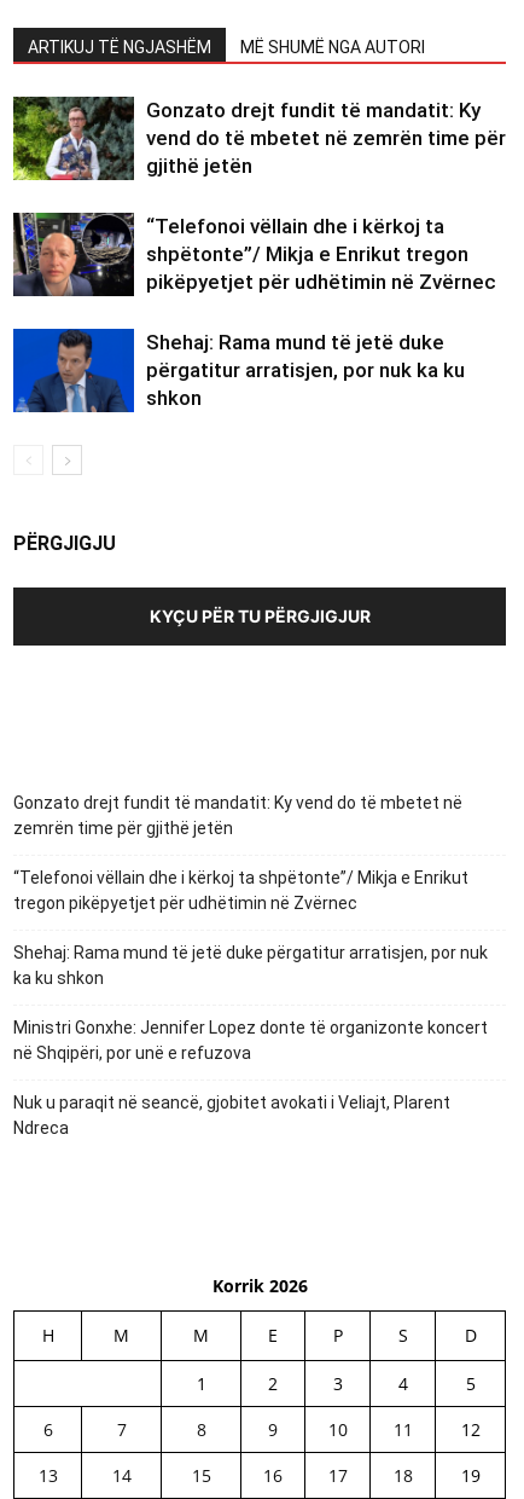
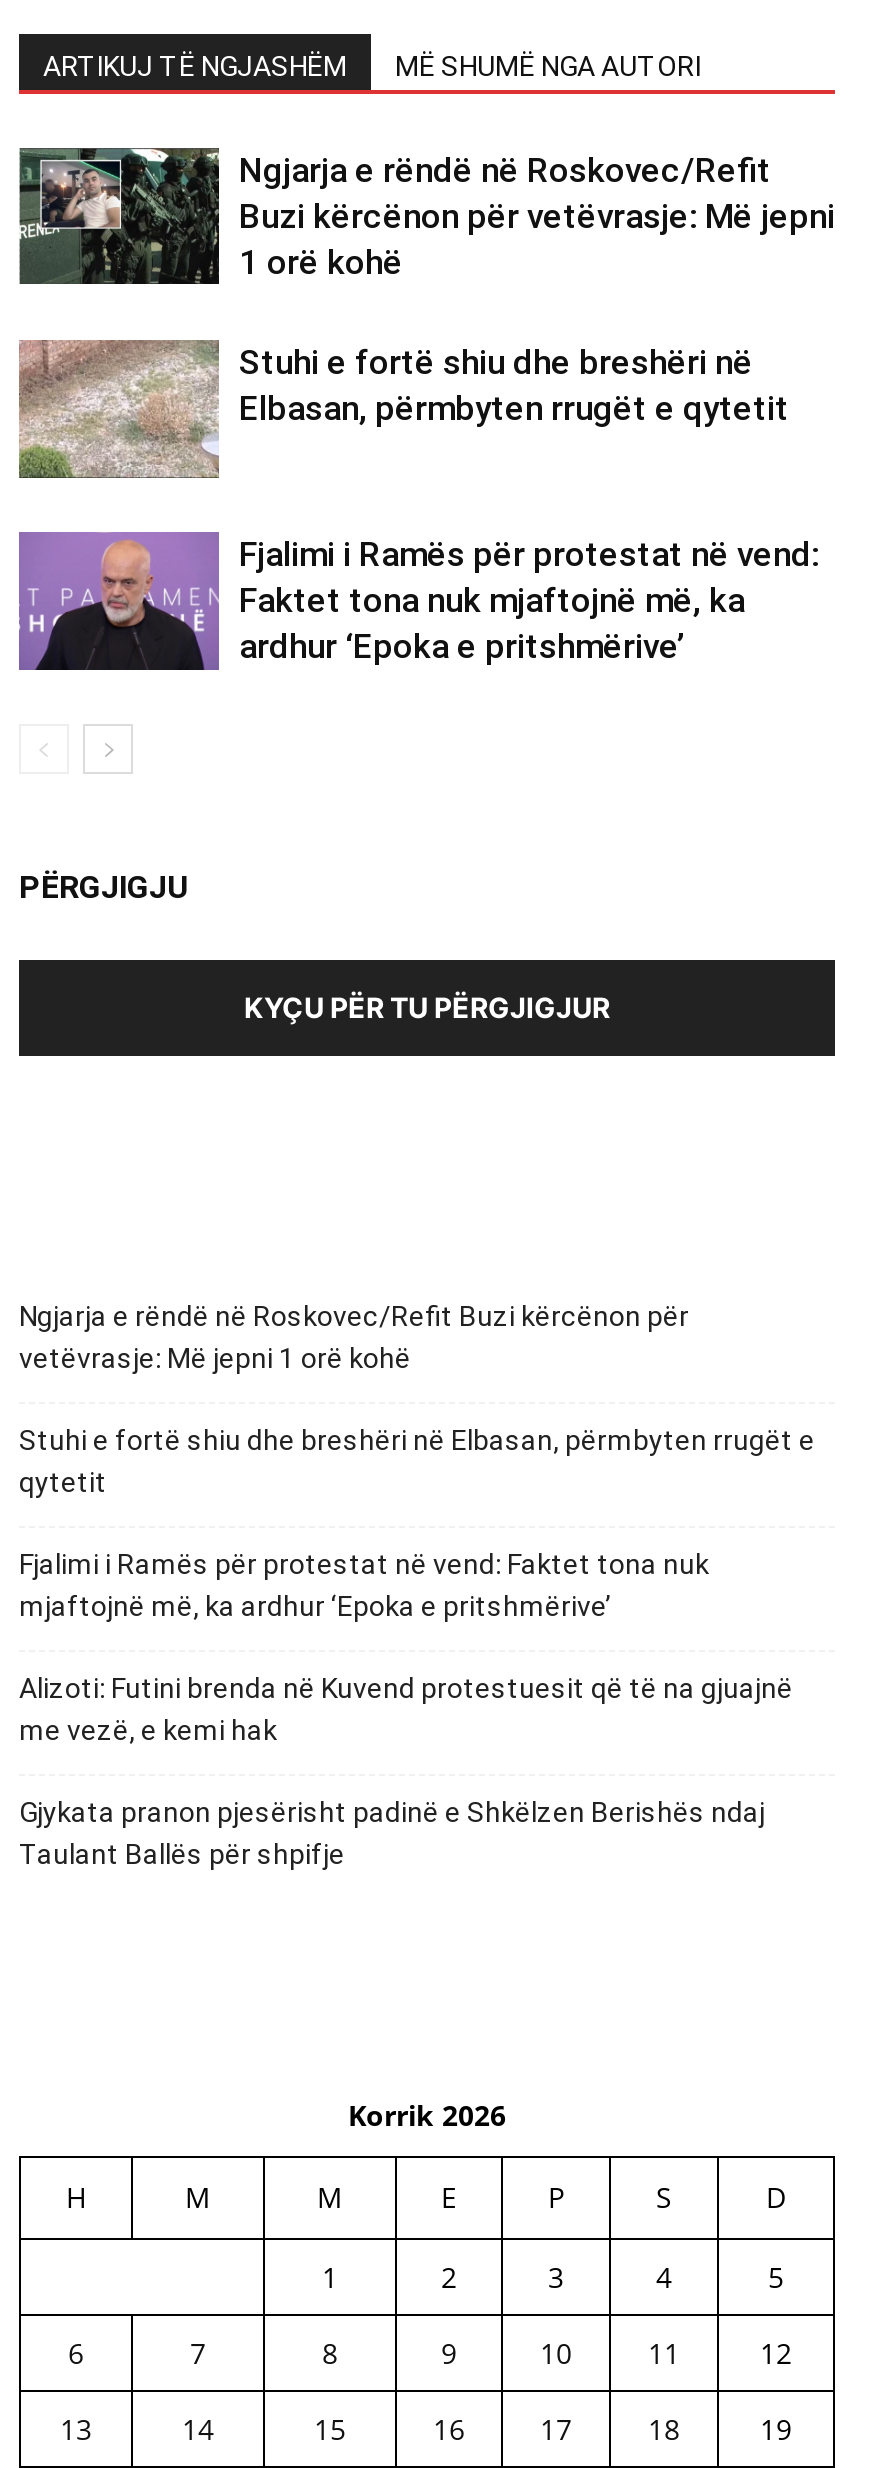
- [image]
- Gonzato drejt fundit të mandatit: Ky
- vend do të mbetet në zemrën time për
- gjithë jetën
+ [image]
+ Ngjarja e rëndë në Roskovec/Refit
+ Buzi kërcënon për vetëvrasje: Më jepni
+ 1 orë kohë

- [image]
- “Telefonoi vëllain dhe i kërkoj ta
- shpëtonte”/ Mikja e Enrikut tregon
- pikëpyetjet për udhëtimin në Zvërnec
+ [image]
+ Stuhi e fortë shiu dhe breshëri në
+ Elbasan, përmbyten rrugët e qytetit

- [image]
- Shehaj: Rama mund të jetë duke
- përgatitur arratisjen, por nuk ka ku
- shkon
+ [image]
+ Fjalimi i Ramës për protestat në vend:
+ Faktet tona nuk mjaftojnë më, ka
+ ardhur ‘Epoka e pritshmërive’

- Gonzato drejt fundit të mandatit: Ky vend do të mbetet në
- zemrën time për gjithë jetën
+ Ngjarja e rëndë në Roskovec/Refit Buzi kërcënon për
+ vetëvrasje: Më jepni 1 orë kohë

- “Telefonoi vëllain dhe i kërkoj ta shpëtonte”/ Mikja e Enrikut
- tregon pikëpyetjet për udhëtimin në Zvërnec
+ Stuhi e fortë shiu dhe breshëri në Elbasan, përmbyten rrugët e
+ qytetit

- Shehaj: Rama mund të jetë duke përgatitur arratisjen, por nuk
- ka ku shkon
+ Fjalimi i Ramës për protestat në vend: Faktet tona nuk
+ mjaftojnë më, ka ardhur ‘Epoka e pritshmërive’

- Ministri Gonxhe: Jennifer Lopez donte të organizonte koncert
- në Shqipëri, por unë e refuzova
+ Alizoti: Futini brenda në Kuvend protestuesit që të na gjuajnë
+ me vezë, e kemi hak

- Nuk u paraqit në seancë, gjobitet avokati i Veliajt, Plarent
- Ndreca
+ Gjykata pranon pjesërisht padinë e Shkëlzen Berishës ndaj
+ Taulant Ballës për shpifje
